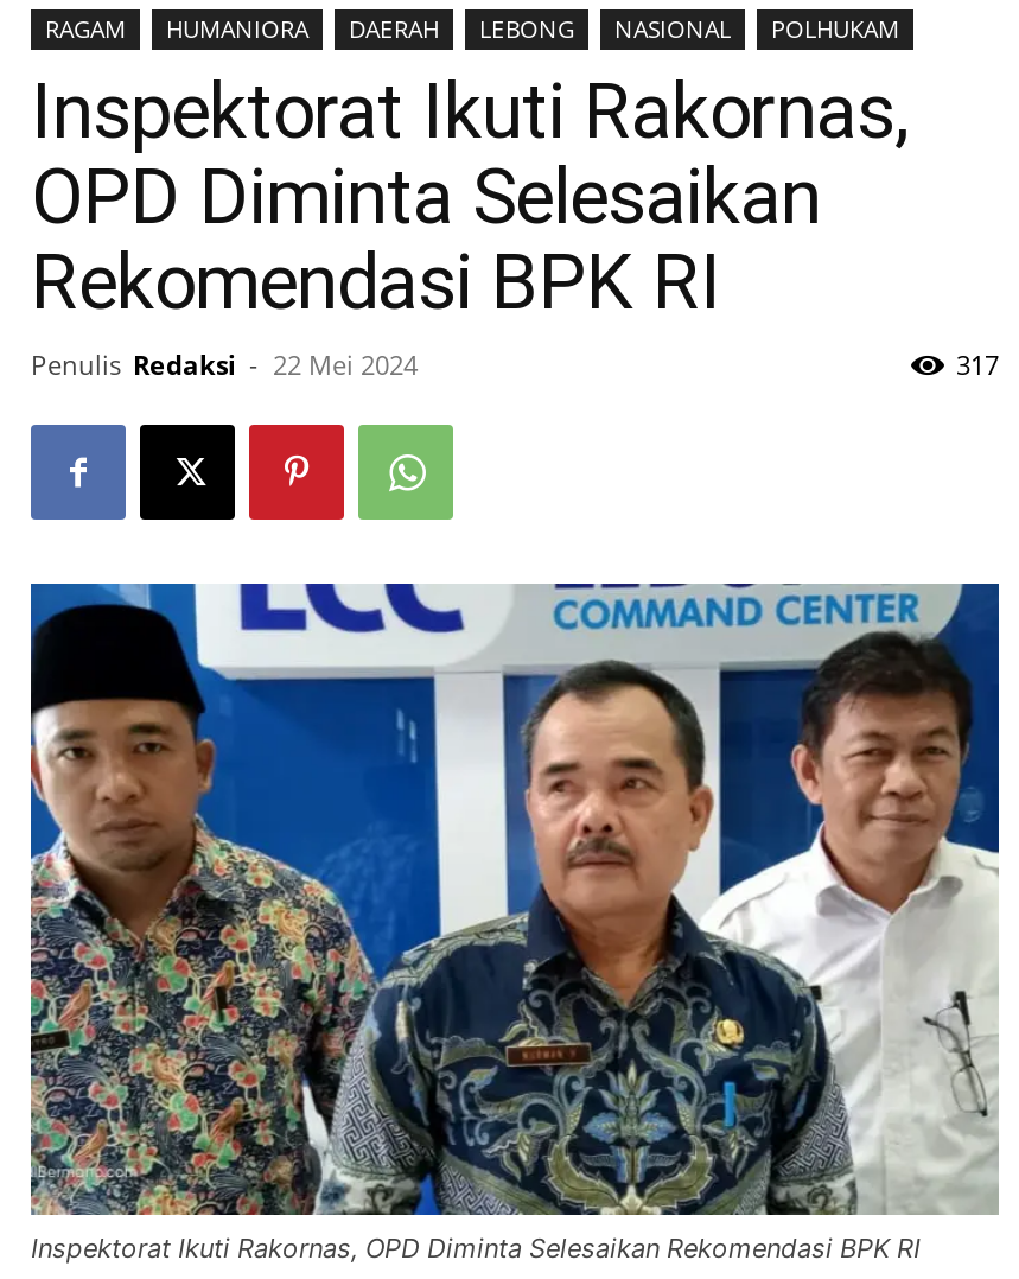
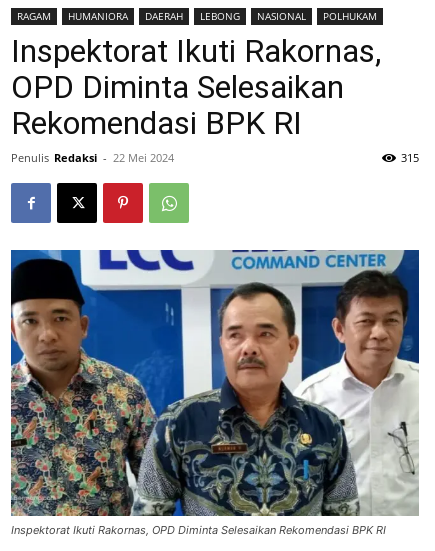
- 317
+ 315
